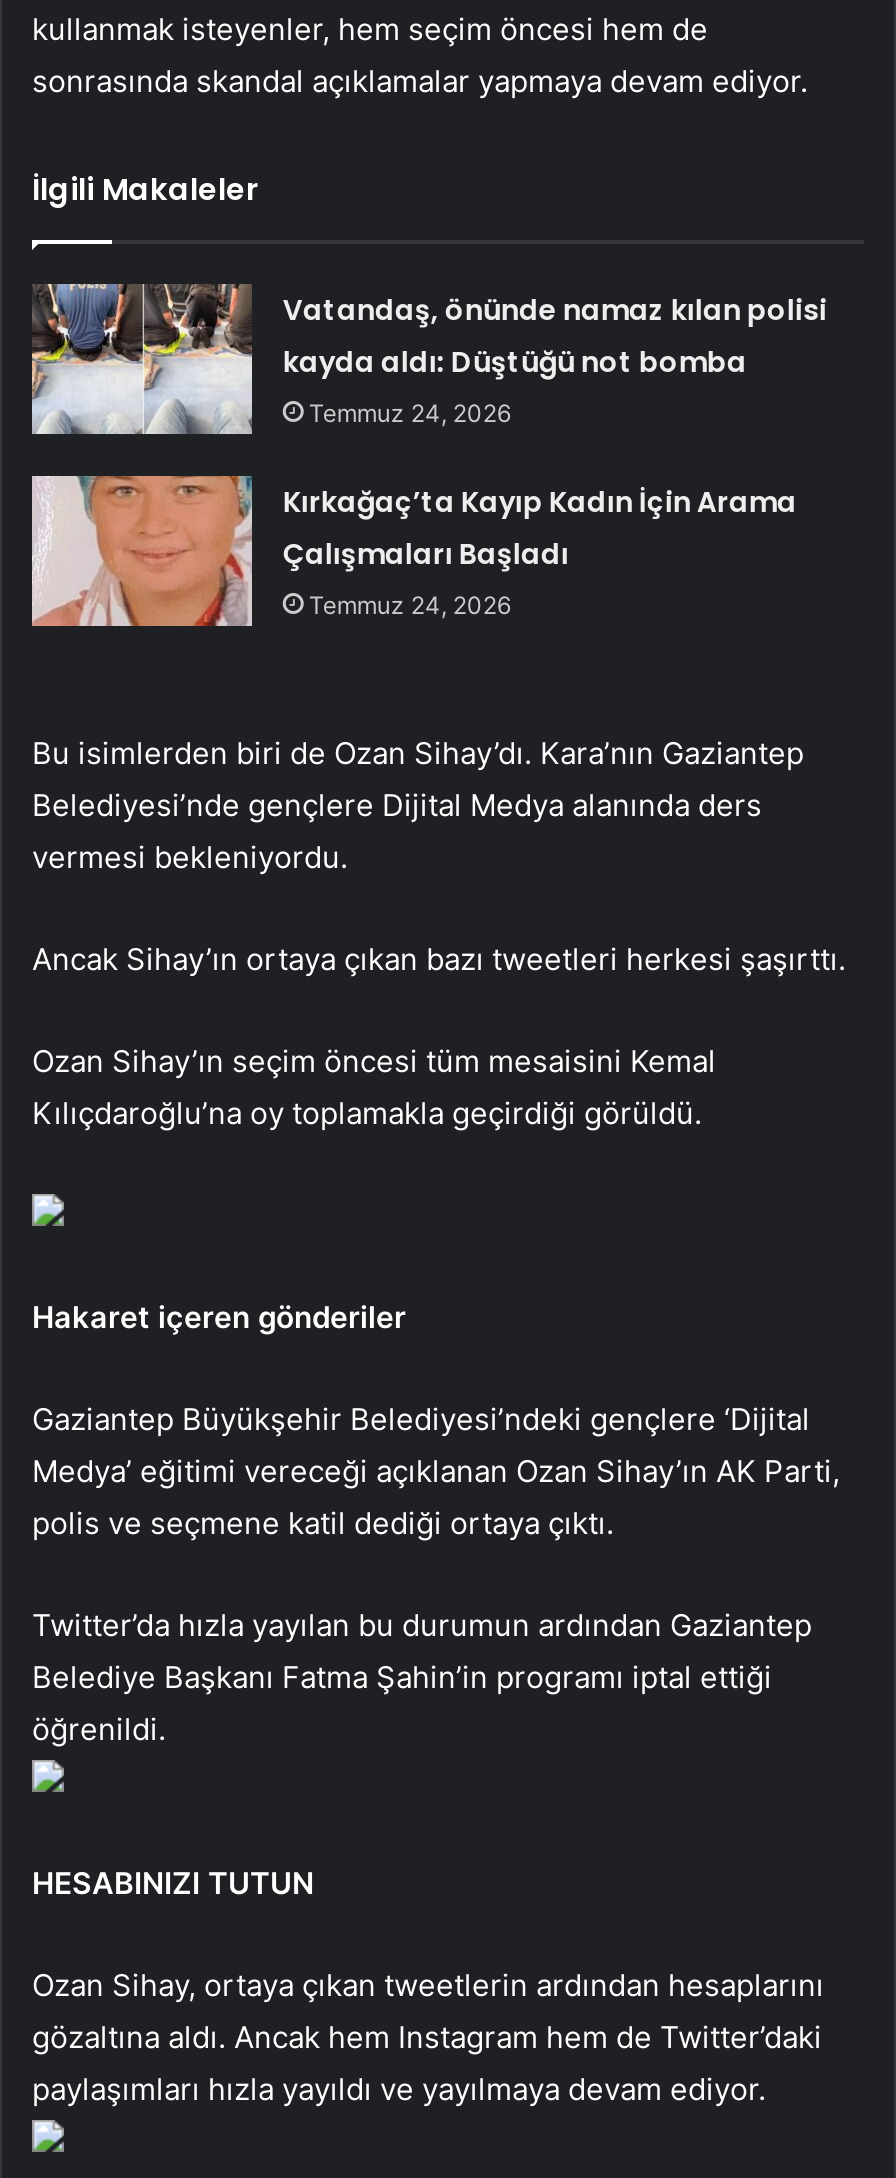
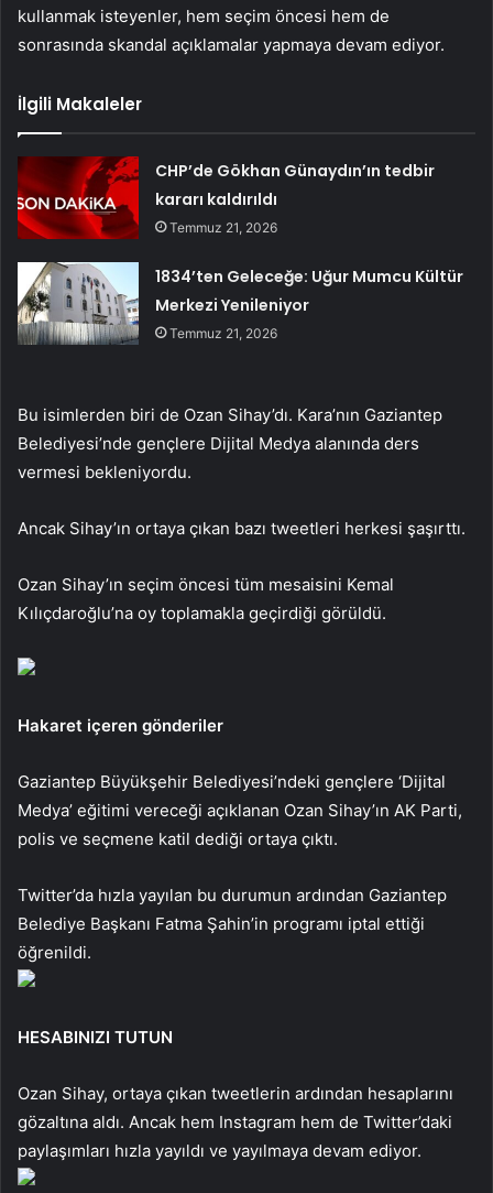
- [image]
- Vatandaş, önünde namaz kılan polisi
- kayda aldı: Düştüğü not bomba
- Temmuz 24, 2026
+ [image]
+ CHP’de Gökhan Günaydın’ın tedbir
+ kararı kaldırıldı
+ Temmuz 21, 2026

- [image]
- Kırkağaç’ta Kayıp Kadın İçin Arama
- Çalışmaları Başladı
- Temmuz 24, 2026
+ [image]
+ 1834’ten Geleceğe: Uğur Mumcu Kültür
+ Merkezi Yenileniyor
+ Temmuz 21, 2026
